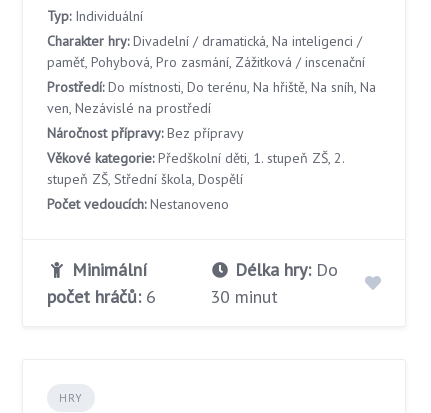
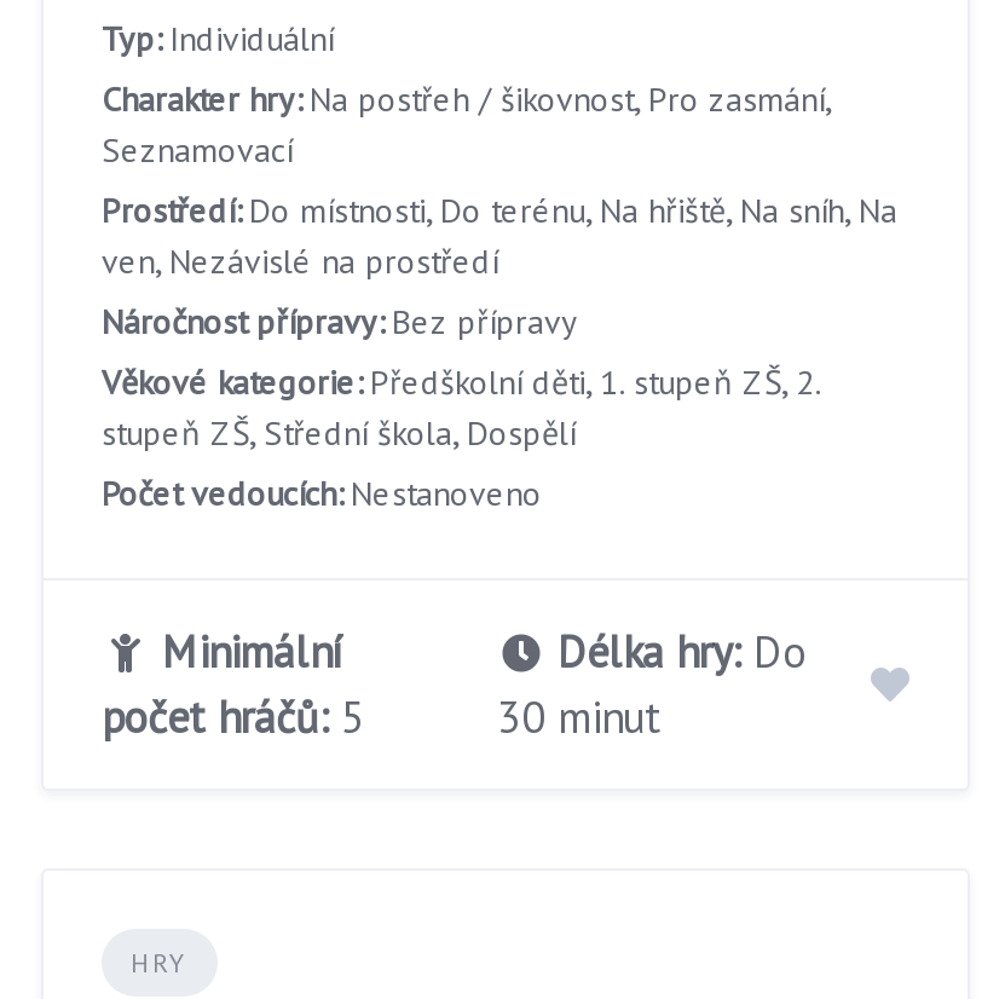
- Charakter hry: Divadelní / dramatická, Na inteligenci /
- paměť, Pohybová, Pro zasmání, Zážitková / inscenační
+ Charakter hry: Na postřeh / šikovnost, Pro zasmání,
+ Seznamovací

- počet hráčů: 6
+ počet hráčů: 5
